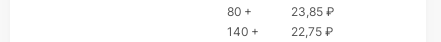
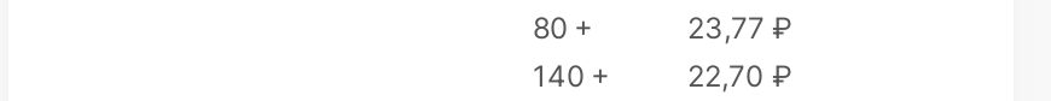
- 23,85 ₽
+ 23,77 ₽

- 22,75 ₽
+ 22,70 ₽
